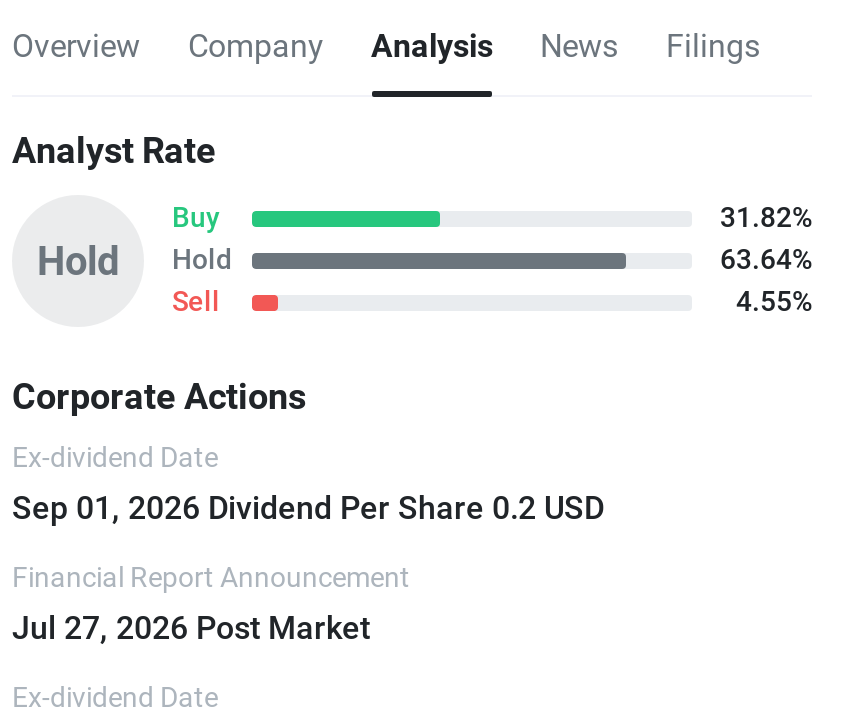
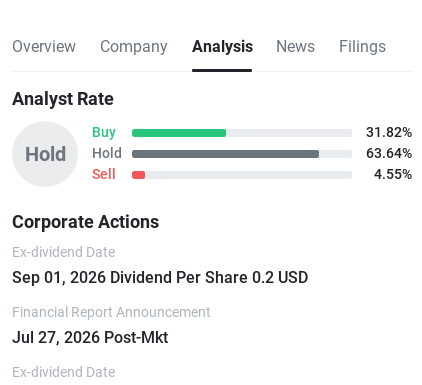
- Jul 27, 2026 Post Market
+ Jul 27, 2026 Post-Mkt
